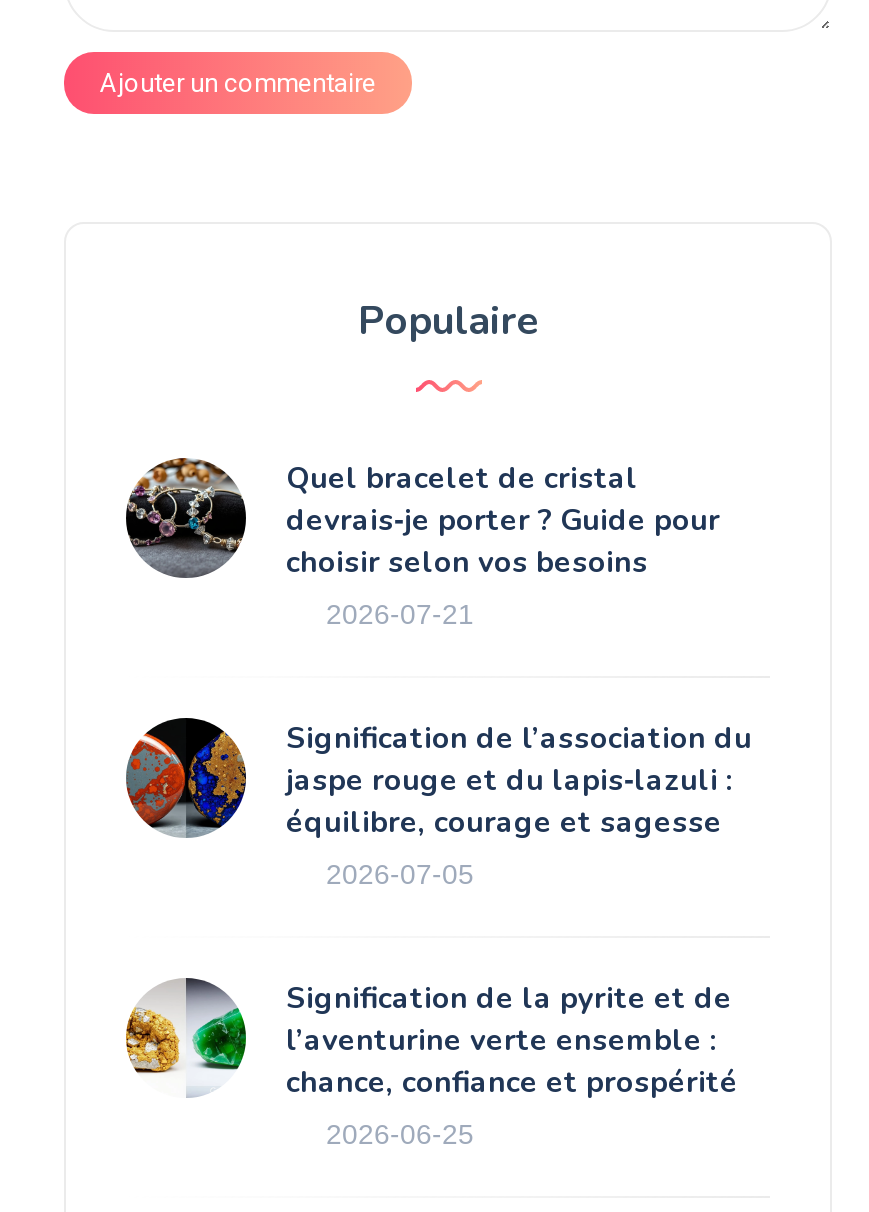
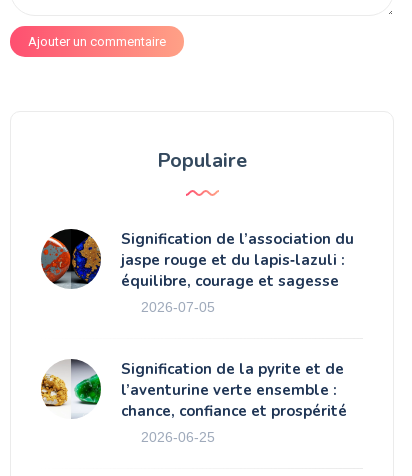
- [image]
- Quel bracelet de cristal
- devrais‑je porter ? Guide pour
- choisir selon vos besoins
- 2026-07-21
